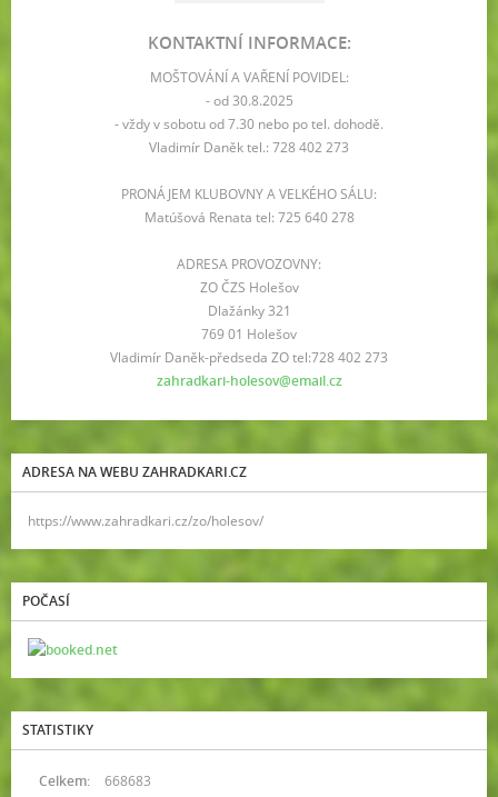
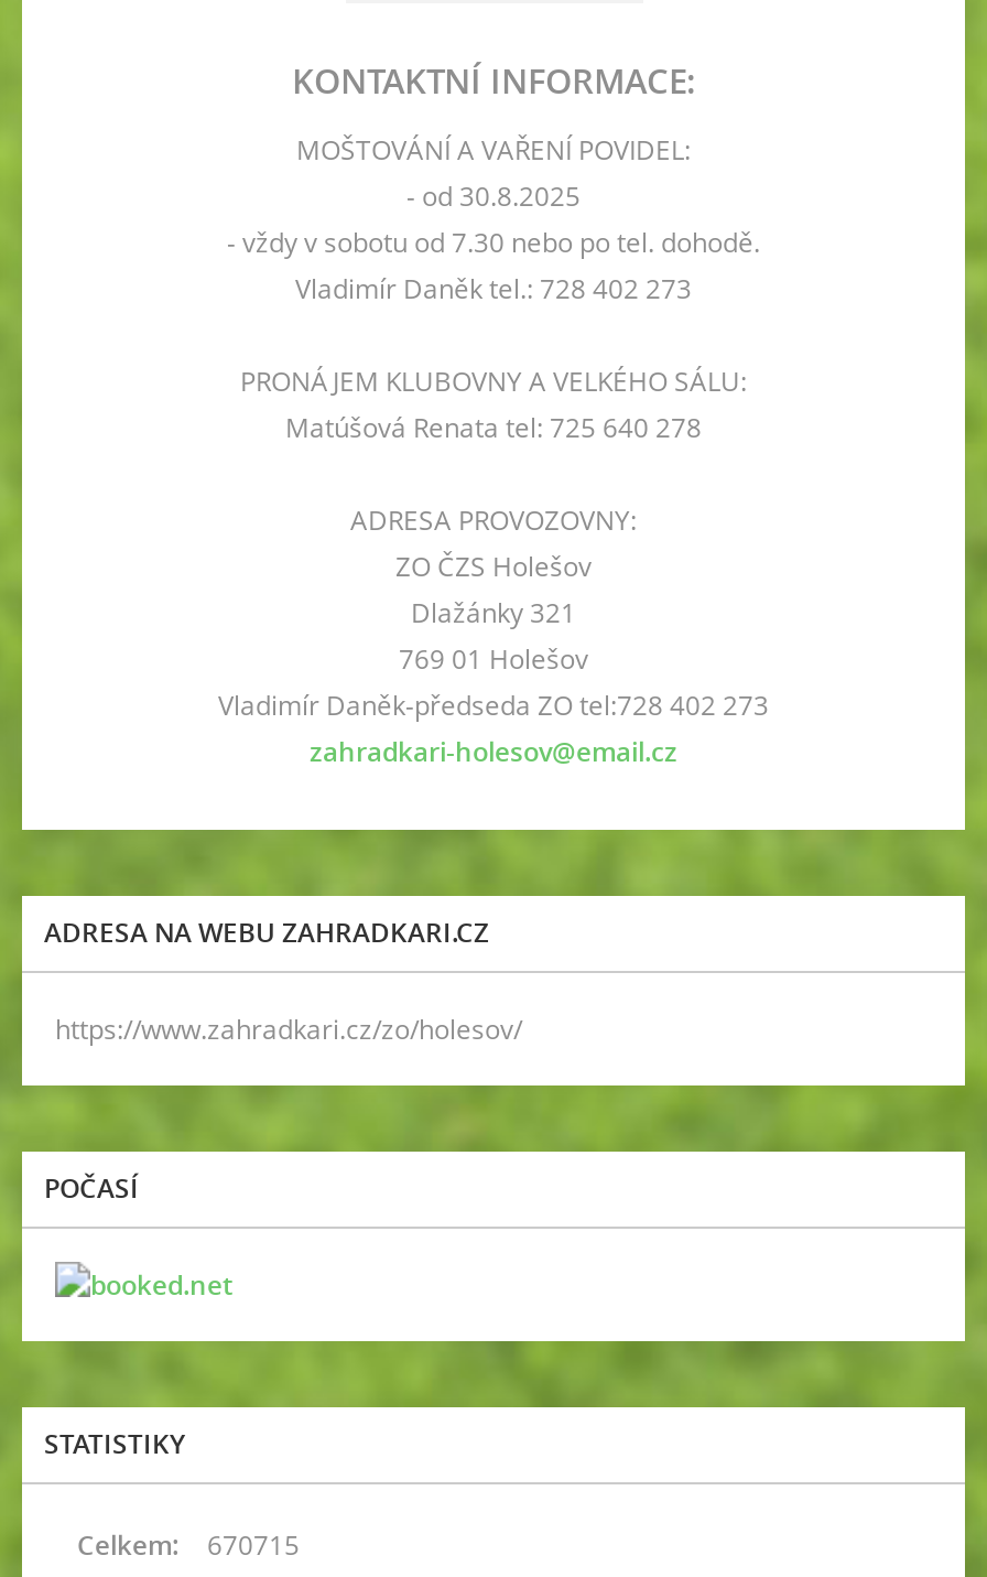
- Celkem: 668683
+ Celkem: 670715
